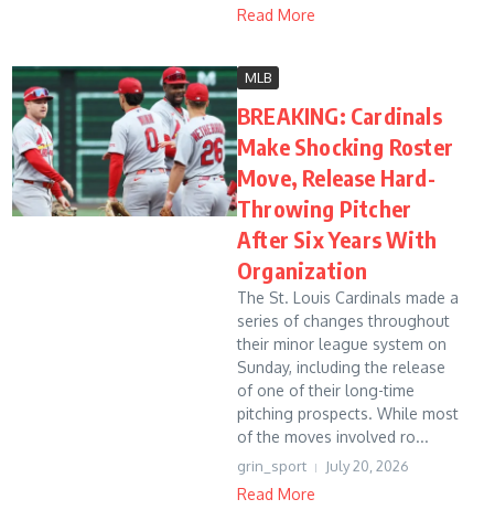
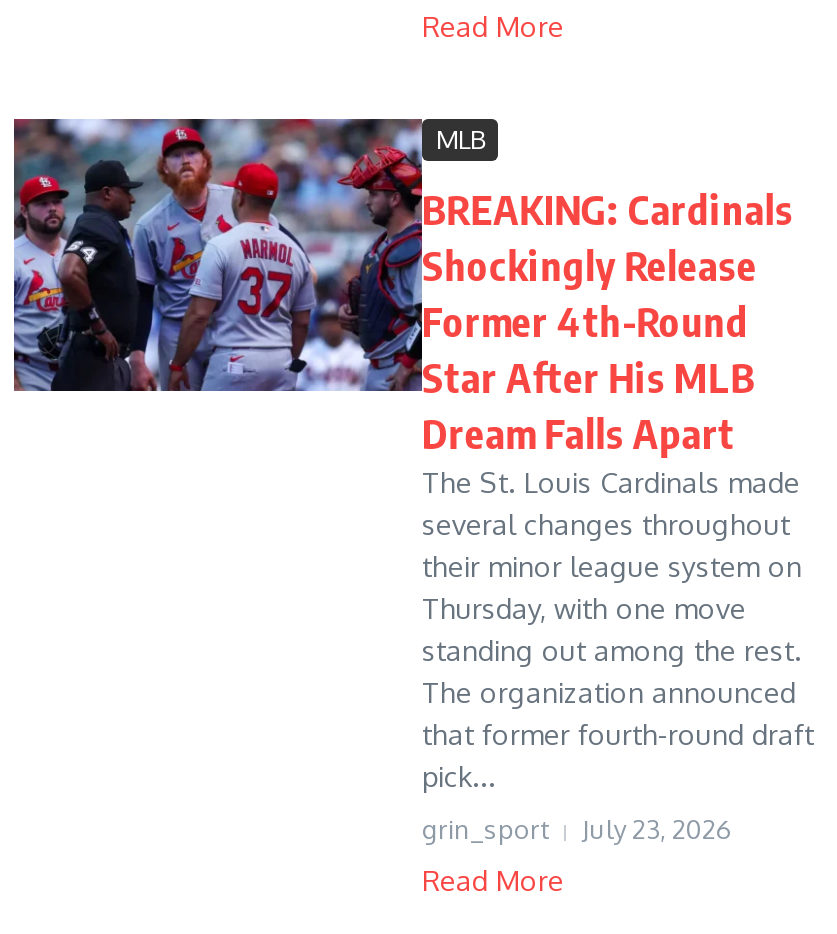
- [image]
- Make Shocking Roster
- Move, Release Hard-
- Throwing Pitcher
- After Six Years With
- Organization
- The St. Louis Cardinals made a
- series of changes throughout
+ [image]
+ Shockingly Release
+ Former 4th-Round
+ Star After His MLB
+ Dream Falls Apart
+ The St. Louis Cardinals made
+ several changes throughout

moved up: their minor league system on

- Sunday, including the release
- of one of their long-time
- pitching prospects. While most
- of the moves involved ro...
+ Thursday, with one move
+ standing out among the rest.
+ The organization announced
+ that former fourth-round draft
+ pick...

- grin_sport July 20, 2026
+ grin_sport July 23, 2026
